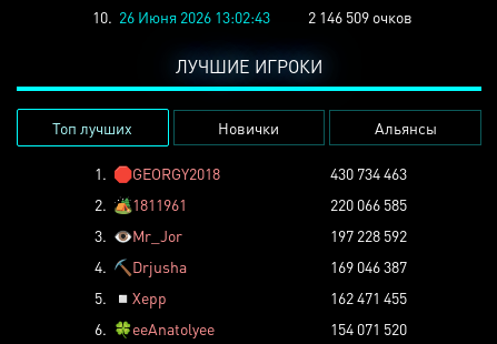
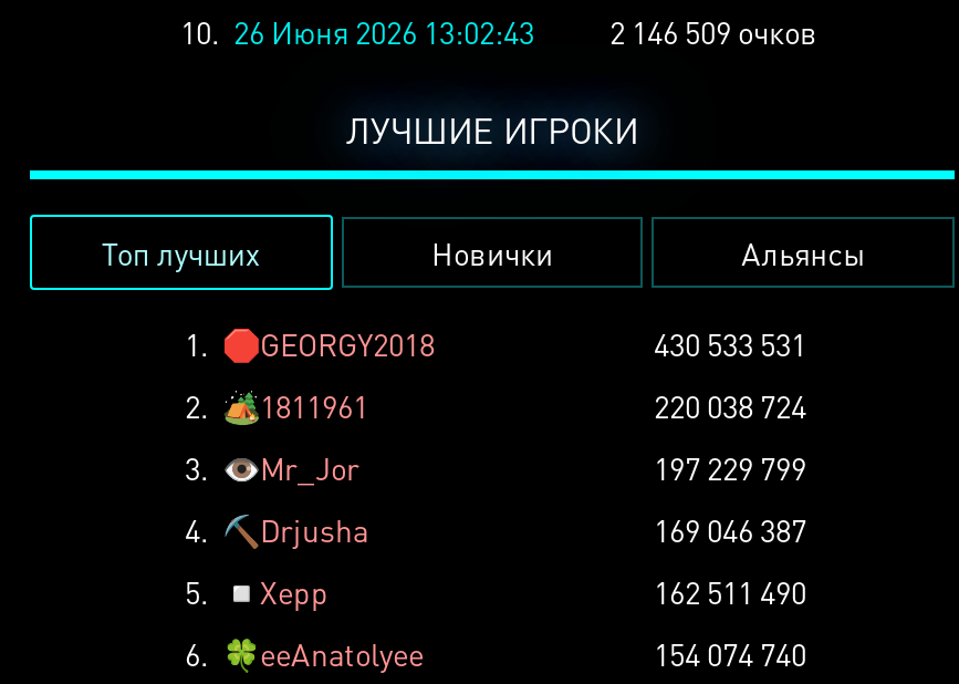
- 430 734 463
+ 430 533 531

- 220 066 585
+ 220 038 724

- 197 228 592
+ 197 229 799

- 162 471 455
+ 162 511 490

- 154 071 520
+ 154 074 740
